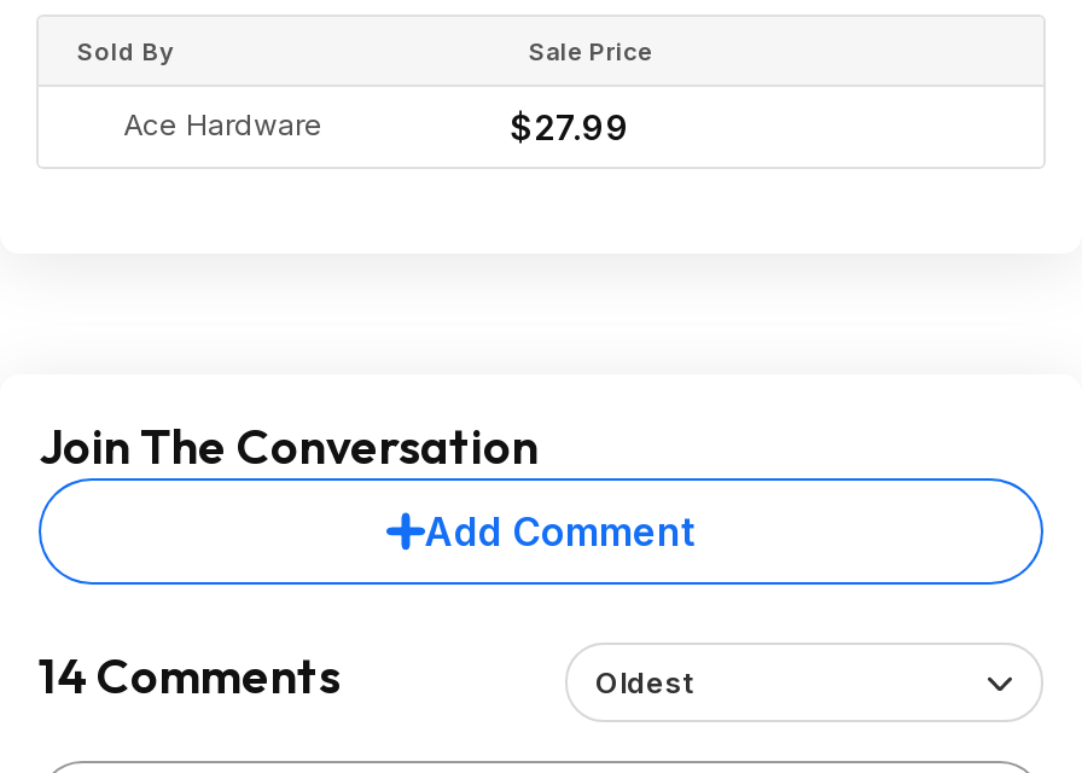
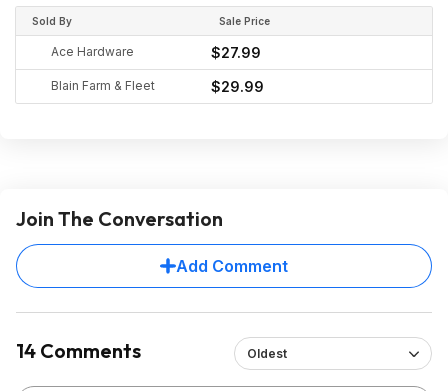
+ Blain Farm & Fleet
+ $29.99
